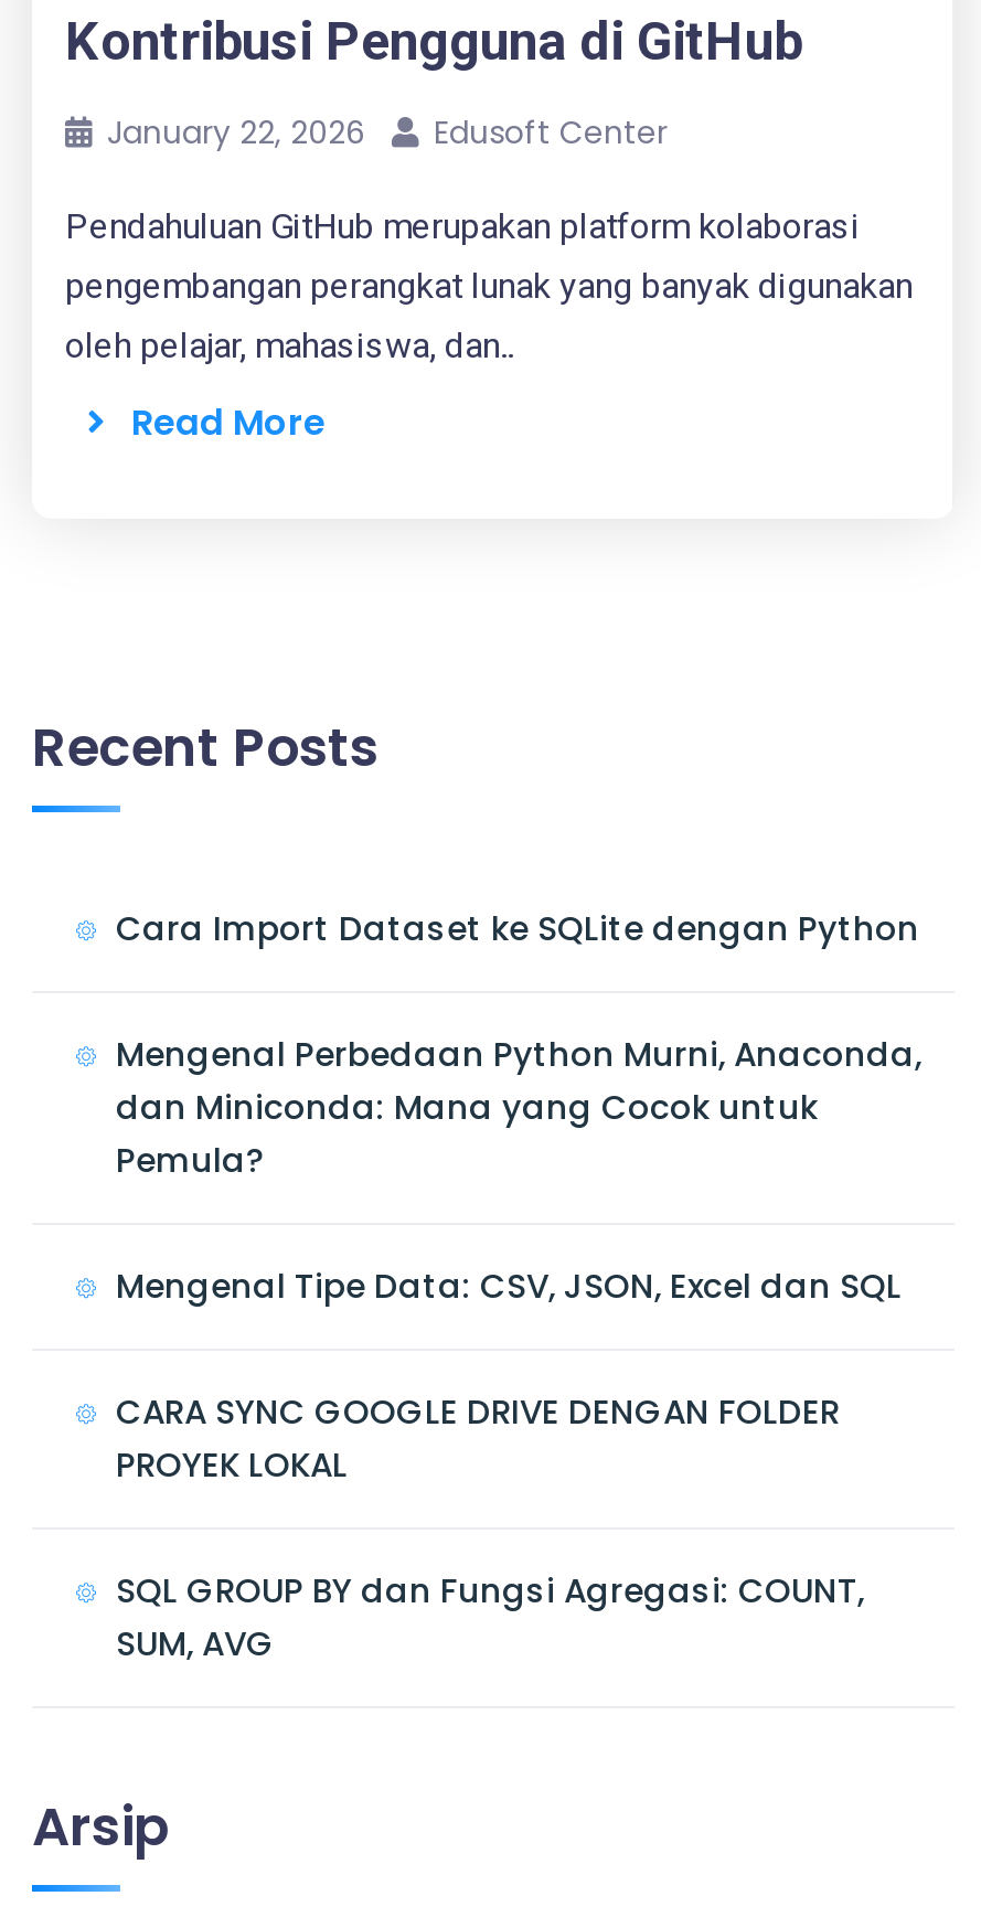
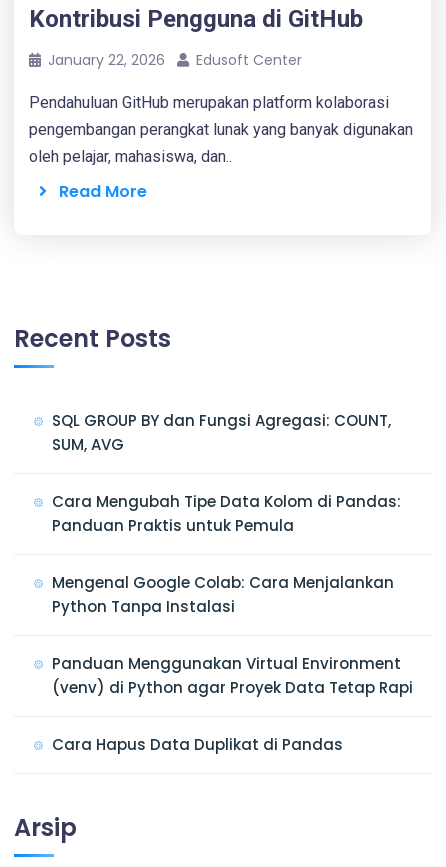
- Cara Import Dataset ke SQLite dengan Python
- Mengenal Perbedaan Python Murni, Anaconda,
- dan Miniconda: Mana yang Cocok untuk
- Pemula?
- Mengenal Tipe Data: CSV, JSON, Excel dan SQL
- CARA SYNC GOOGLE DRIVE DENGAN FOLDER
- PROYEK LOKAL

moved up: SQL GROUP BY dan Fungsi Agregasi: COUNT, | SUM, AVG

+ Cara Mengubah Tipe Data Kolom di Pandas:
+ Panduan Praktis untuk Pemula
+ Mengenal Google Colab: Cara Menjalankan
+ Python Tanpa Instalasi
+ Panduan Menggunakan Virtual Environment
+ (venv) di Python agar Proyek Data Tetap Rapi
+ Cara Hapus Data Duplikat di Pandas
